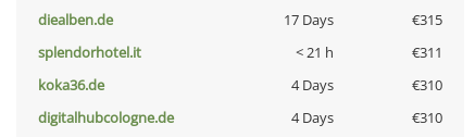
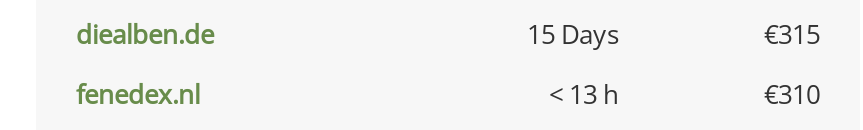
- 17 Days
+ 15 Days

- splendorhotel.it
- < 21 h
- €311
- koka36.de
- 4 Days
- €310
- digitalhubcologne.de
- 4 Days
+ fenedex.nl
+ < 13 h
